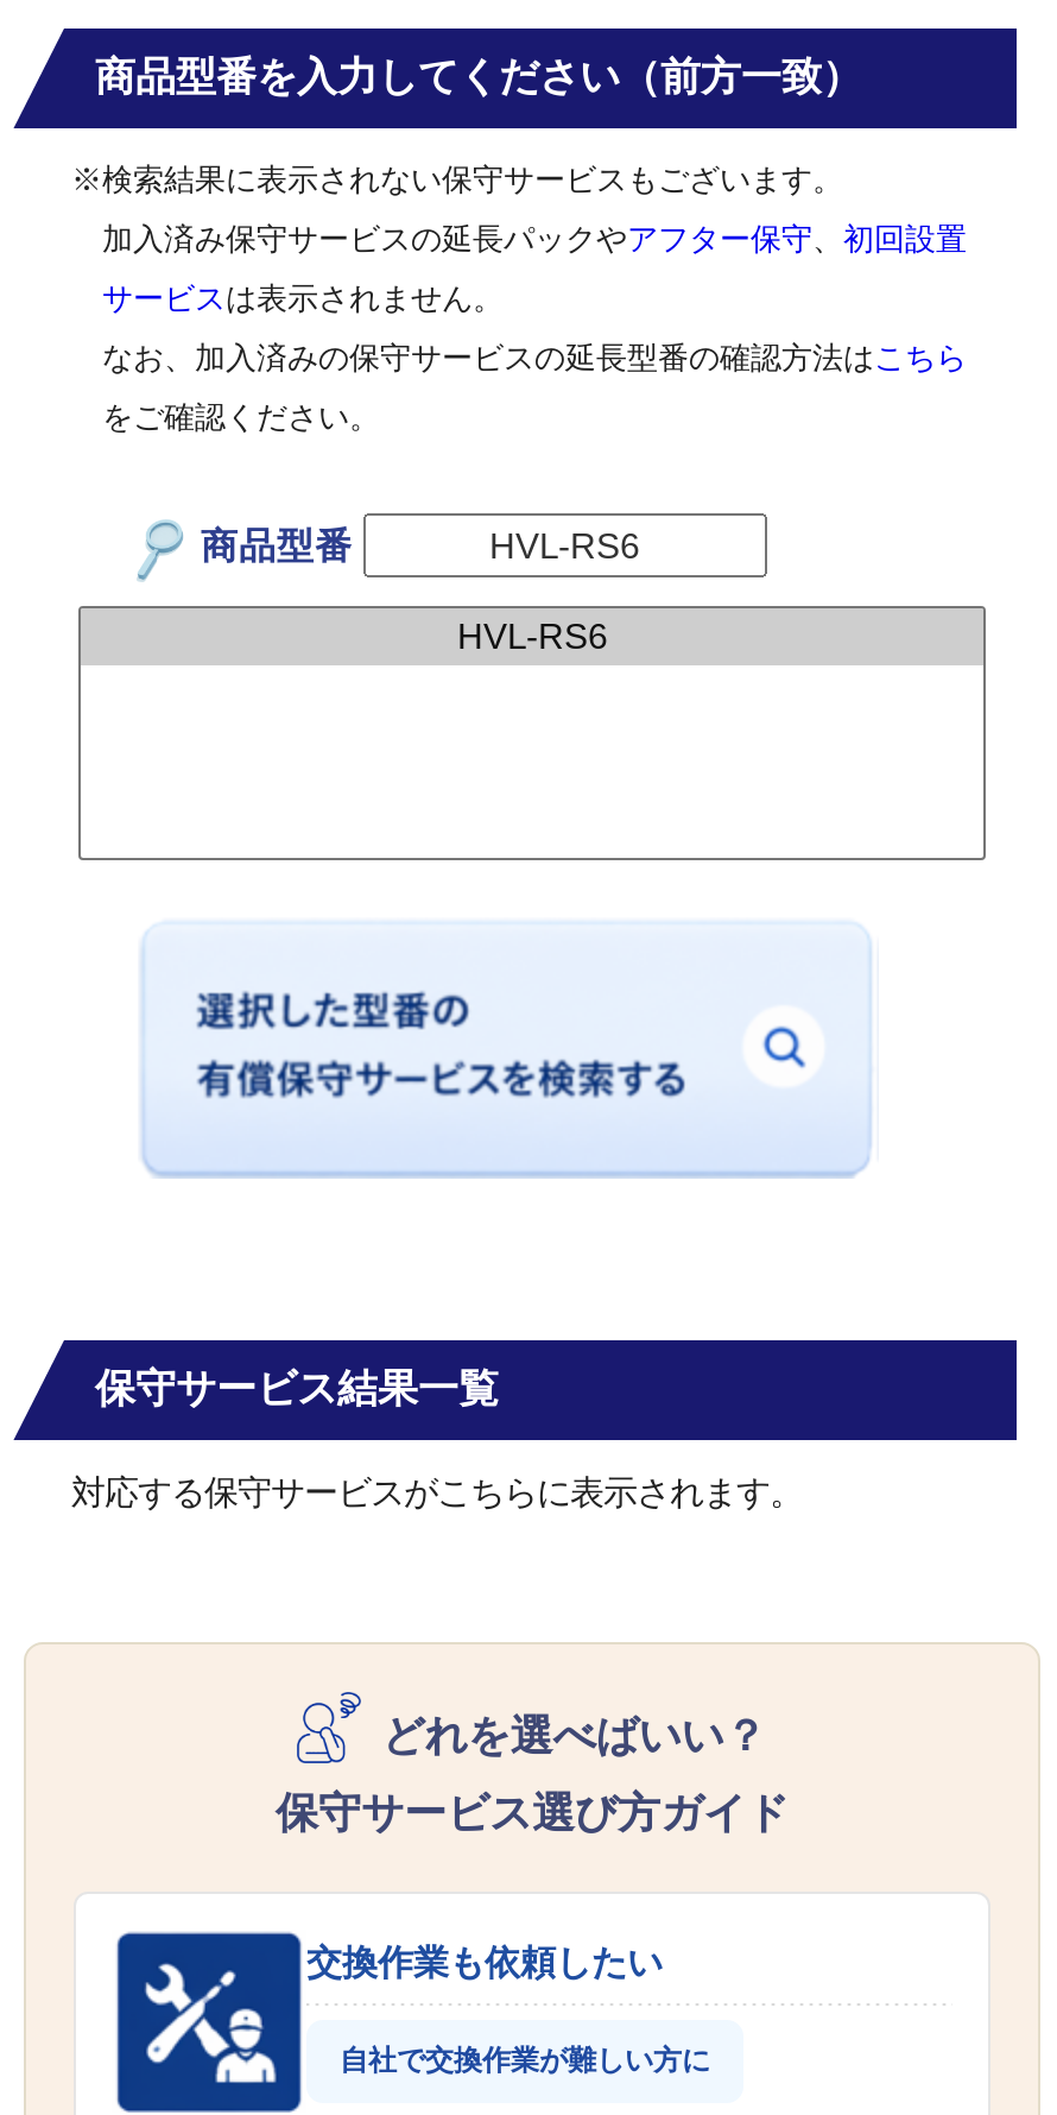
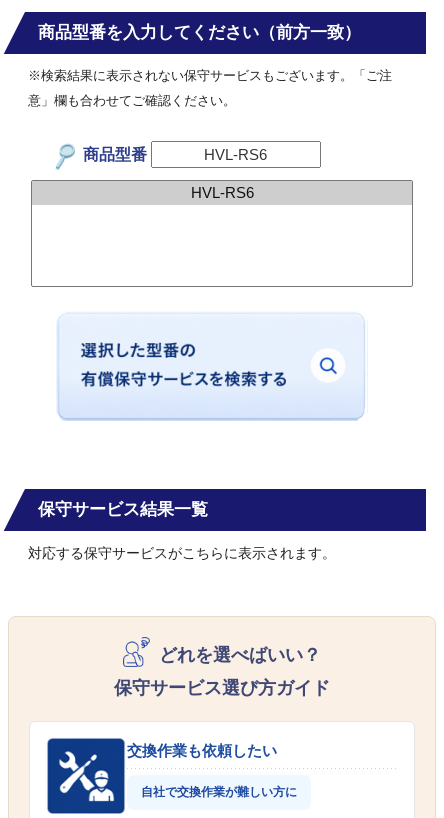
- ※検索結果に表示されない保守サービスもございます。
- 加入済み保守サービスの延長パックやアフター保守、初回設置
- サービスは表示されません。
- なお、加入済みの保守サービスの延長型番の確認方法はこちら
- をご確認ください。
+ ※検索結果に表示されない保守サービスもございます。「ご注
+ 意」欄も合わせてご確認ください。
